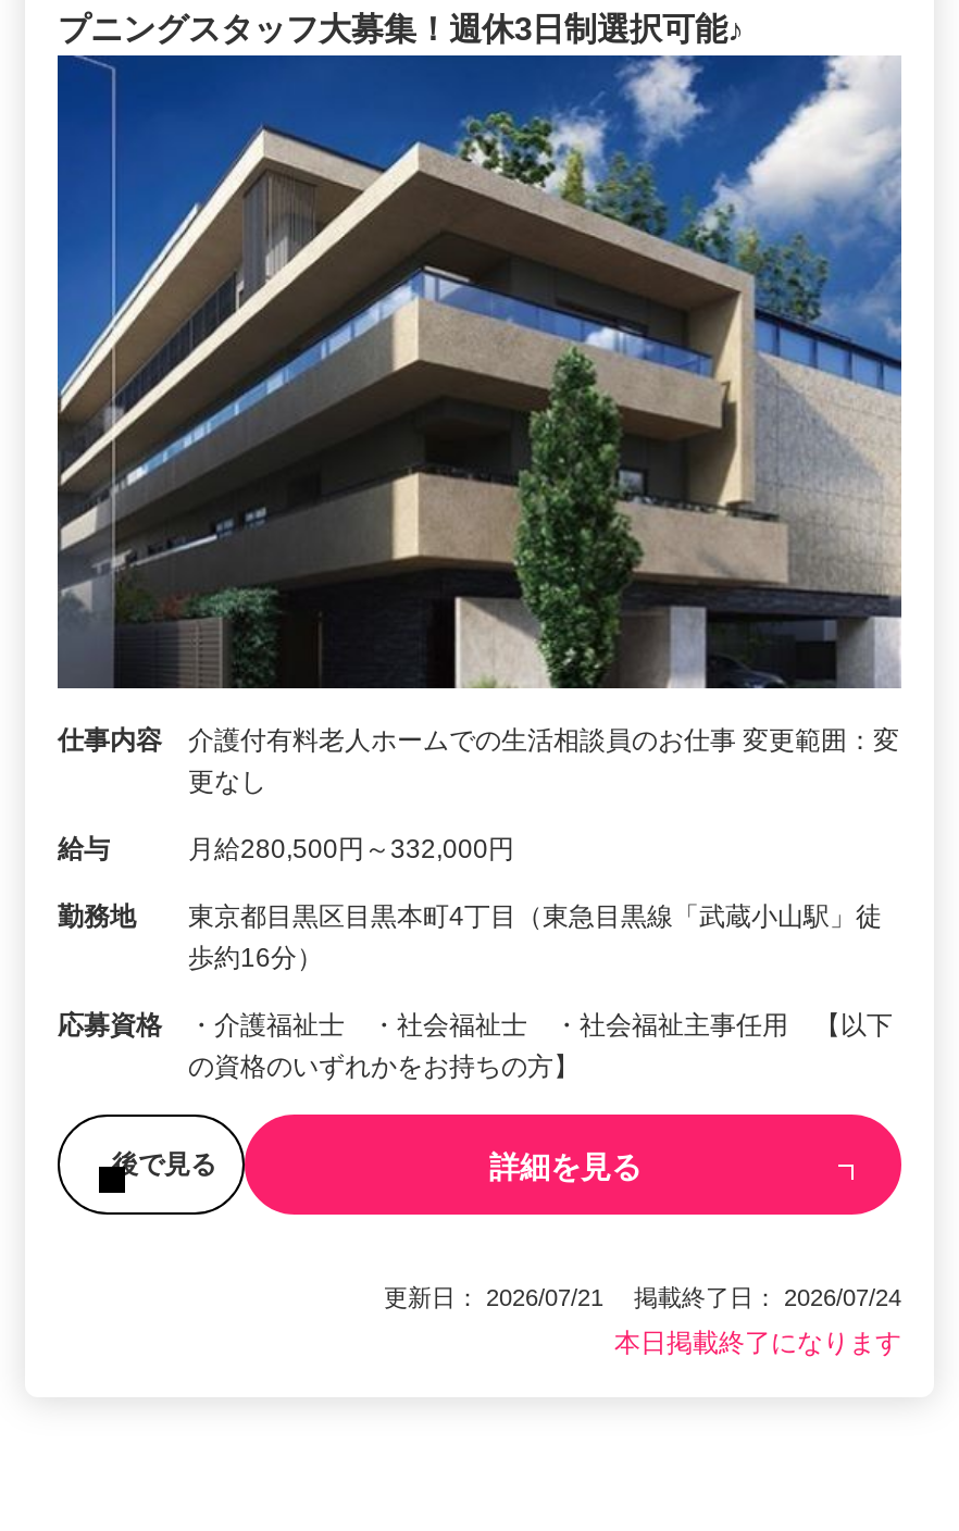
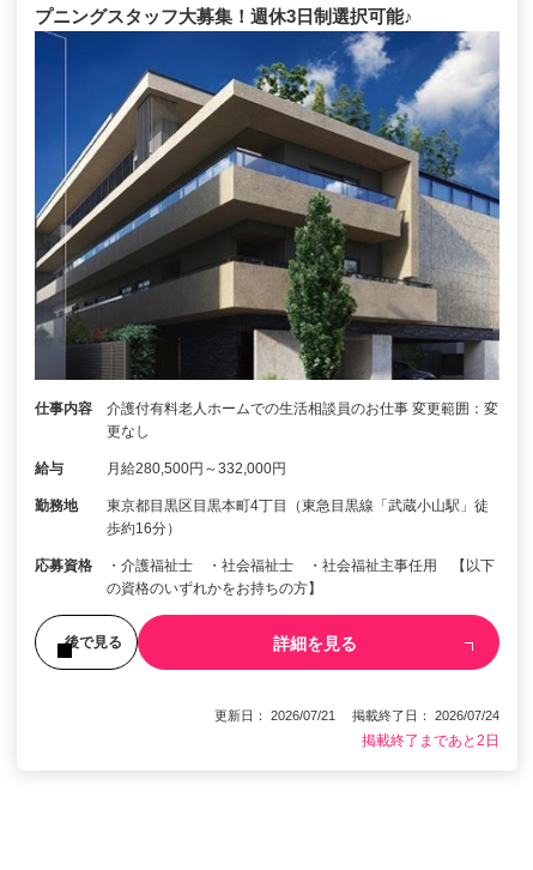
- 本日掲載終了になります
+ 掲載終了まであと2日
